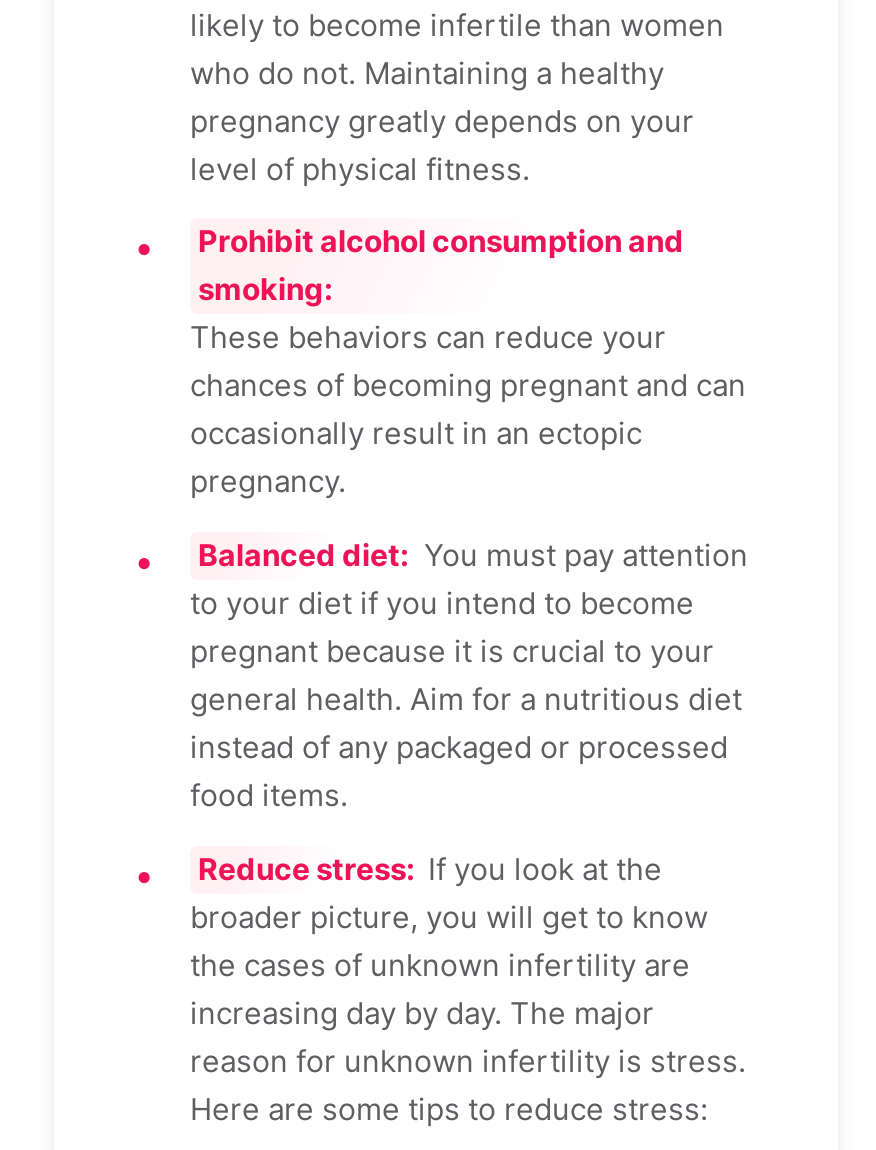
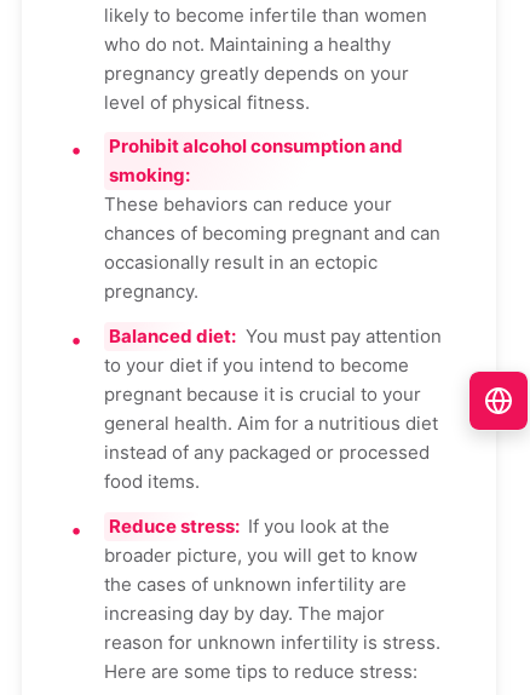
+ [image]
